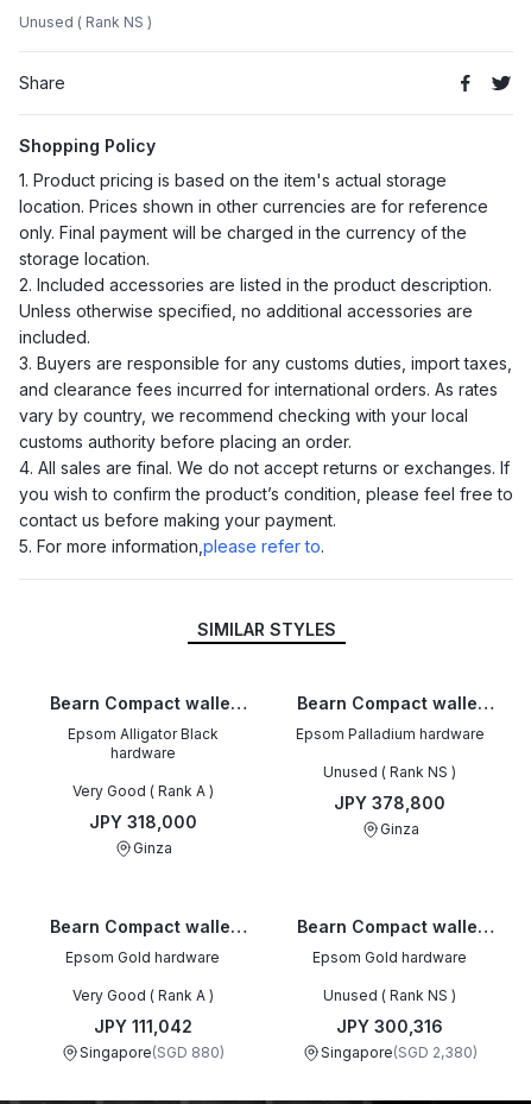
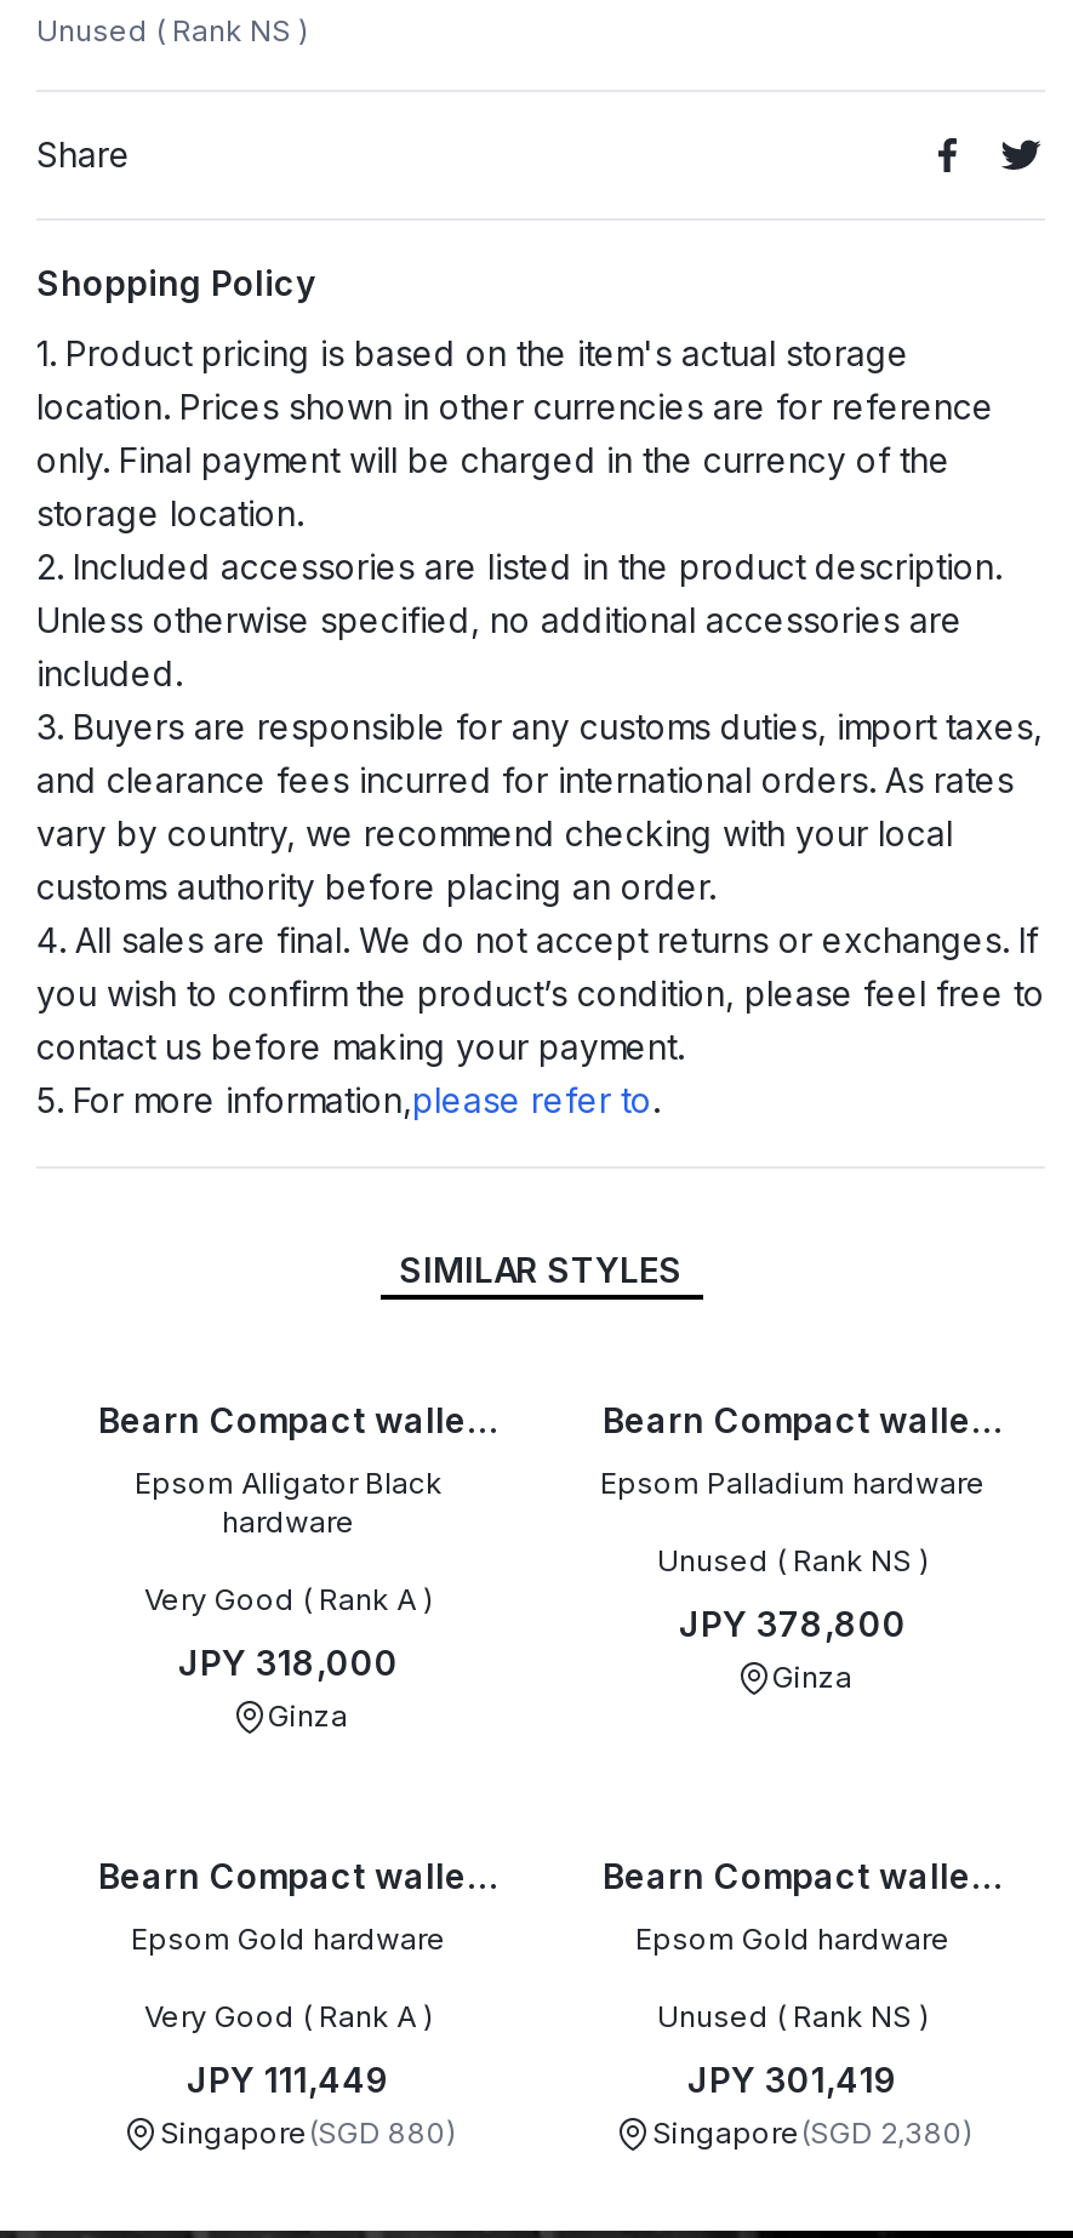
- JPY 111,042
+ JPY 111,449

- JPY 300,316
+ JPY 301,419
